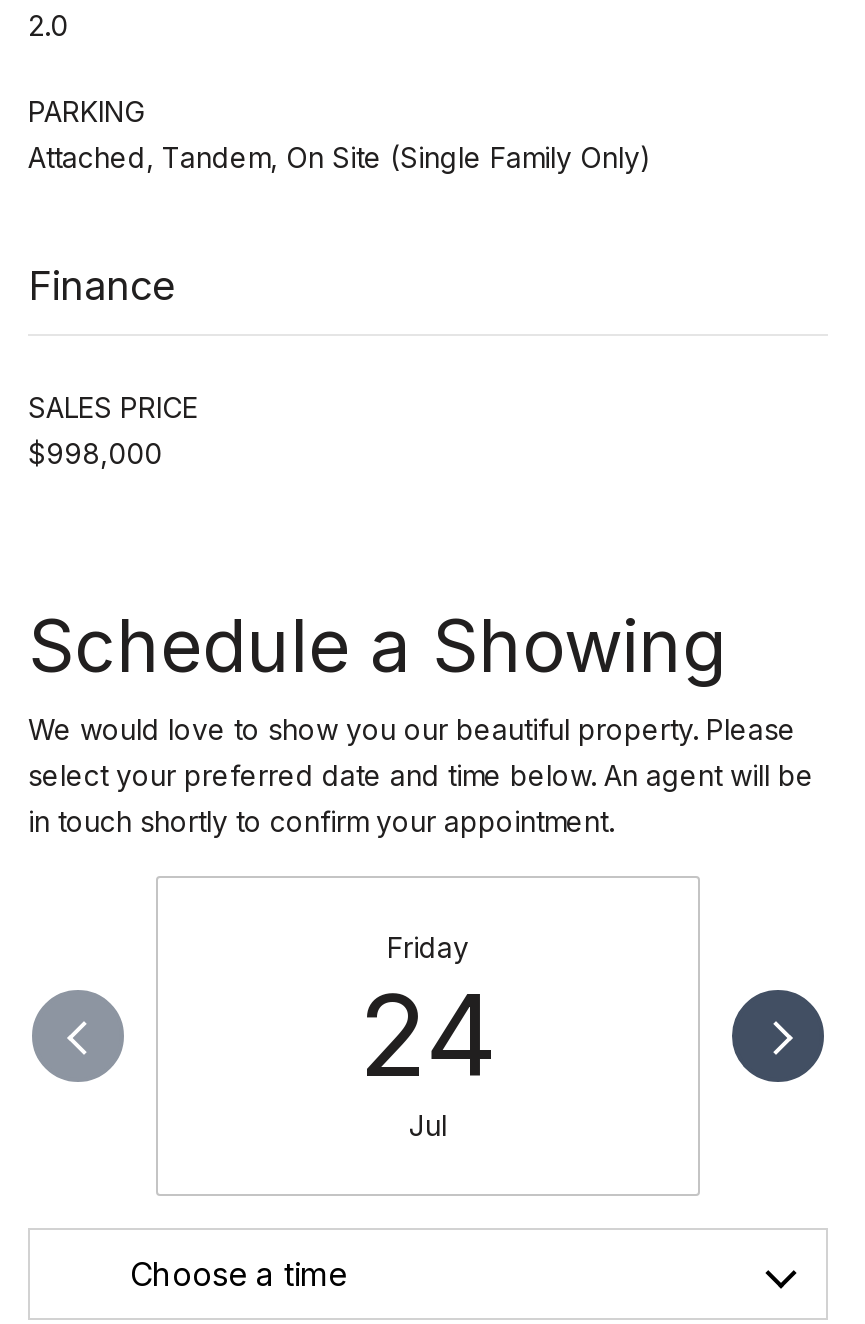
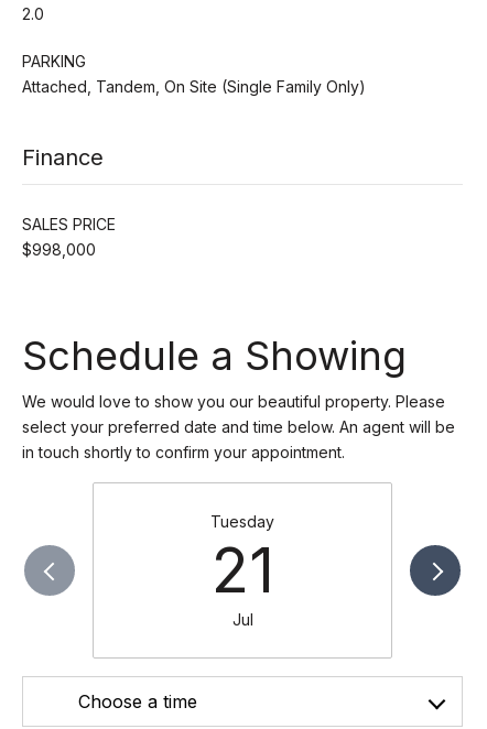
- Friday
- 24
+ Tuesday
+ 21
